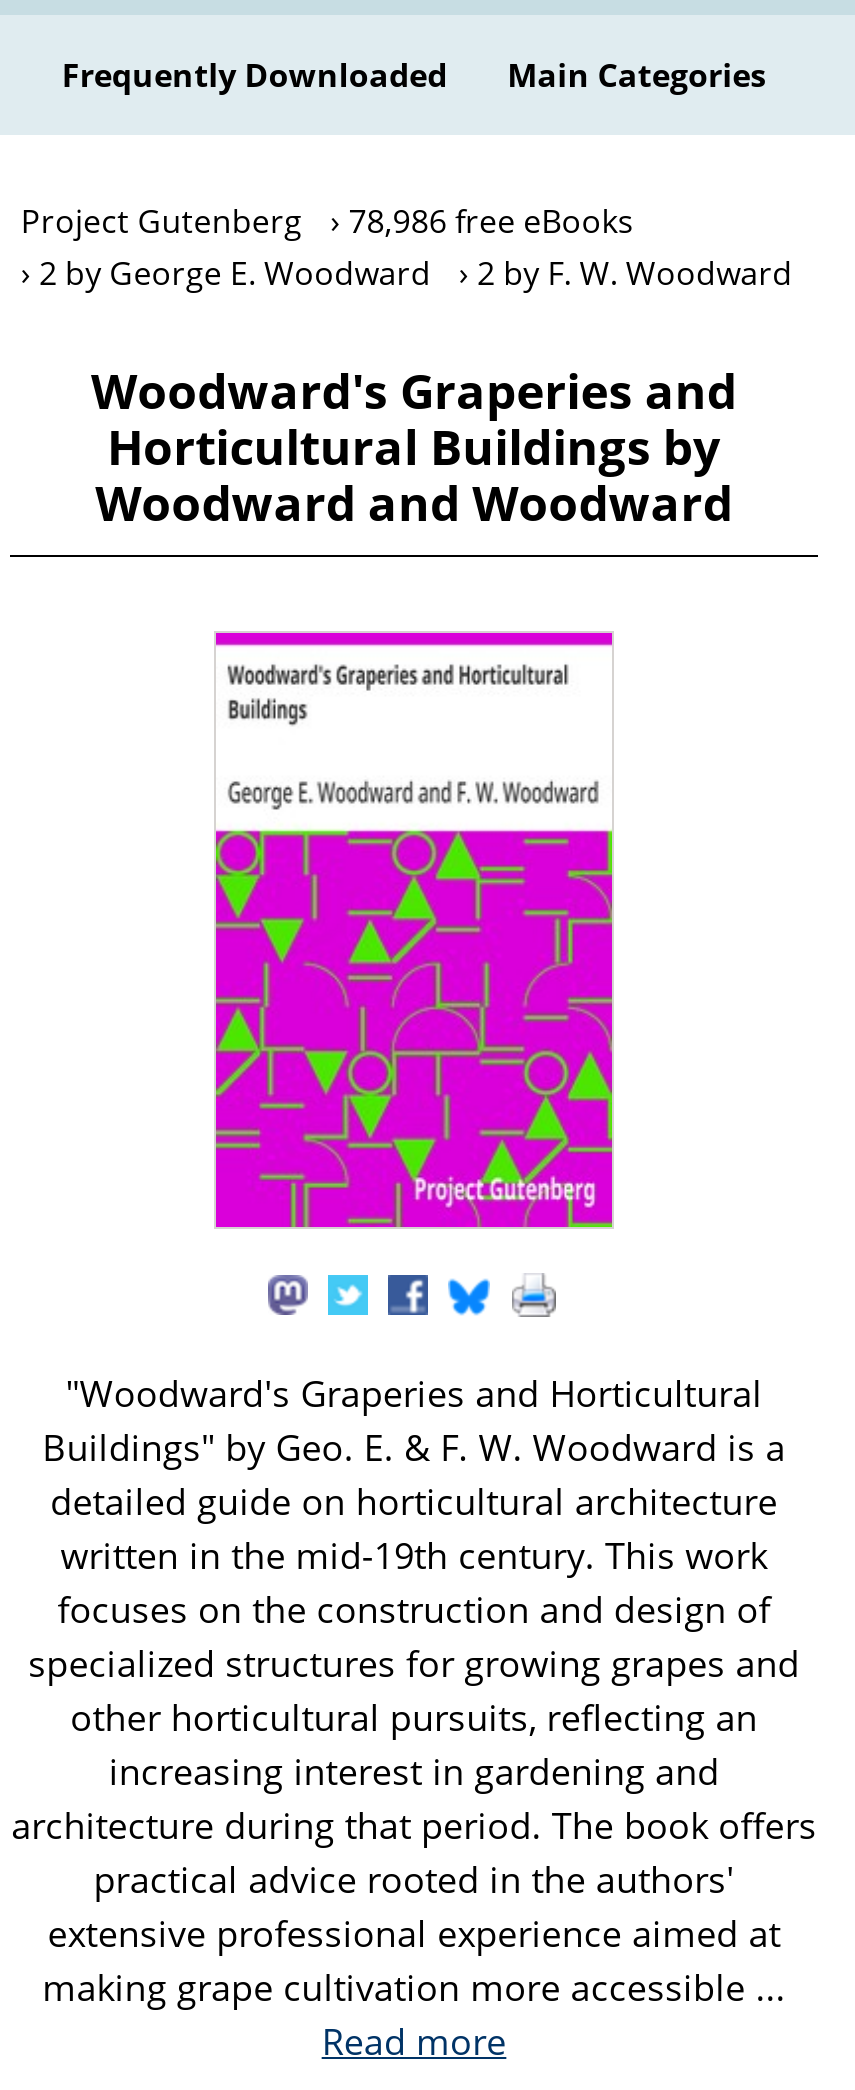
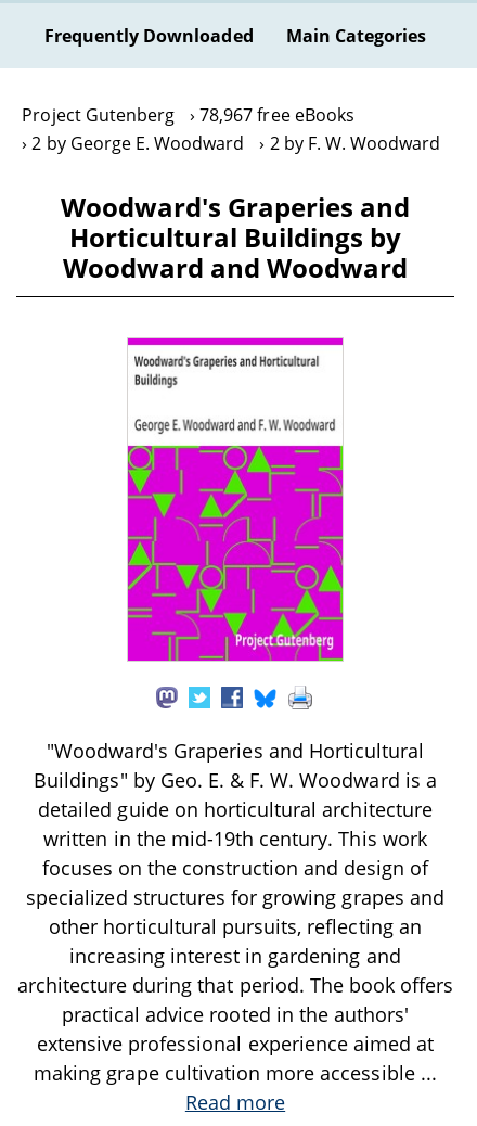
- Project Gutenberg 78,986 free eBooks
+ Project Gutenberg 78,967 free eBooks
